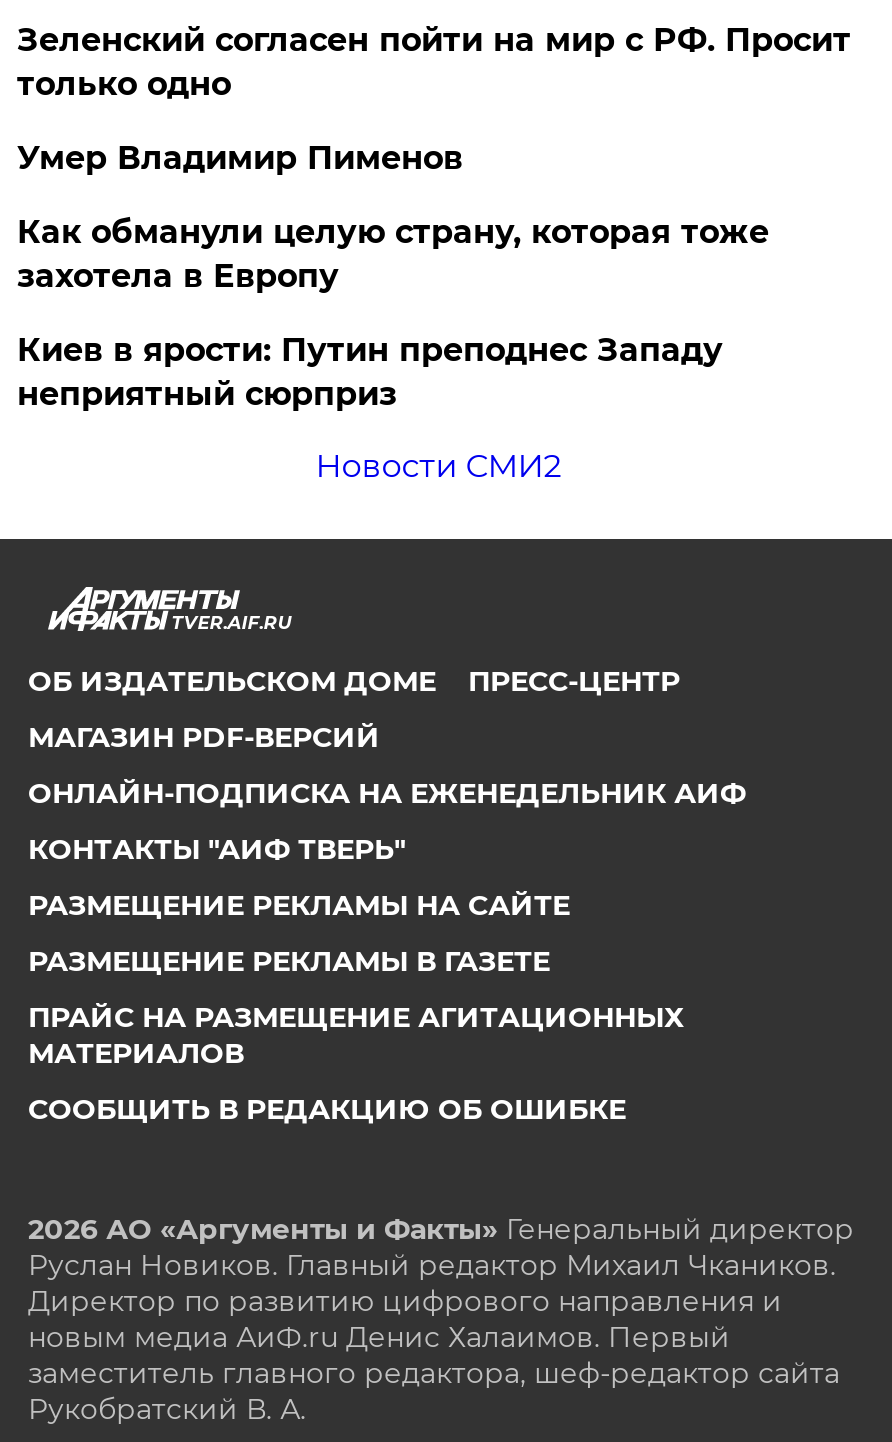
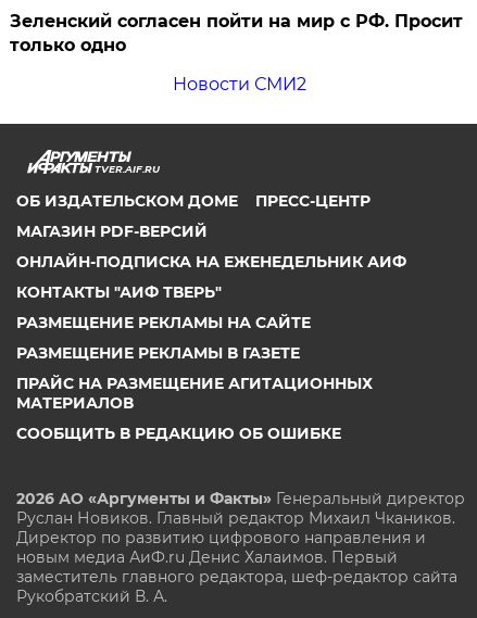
- Умер Владимир Пименов
- Как обманули целую страну, которая тоже
- захотела в Европу
- Киев в ярости: Путин преподнес Западу
- неприятный сюрприз
